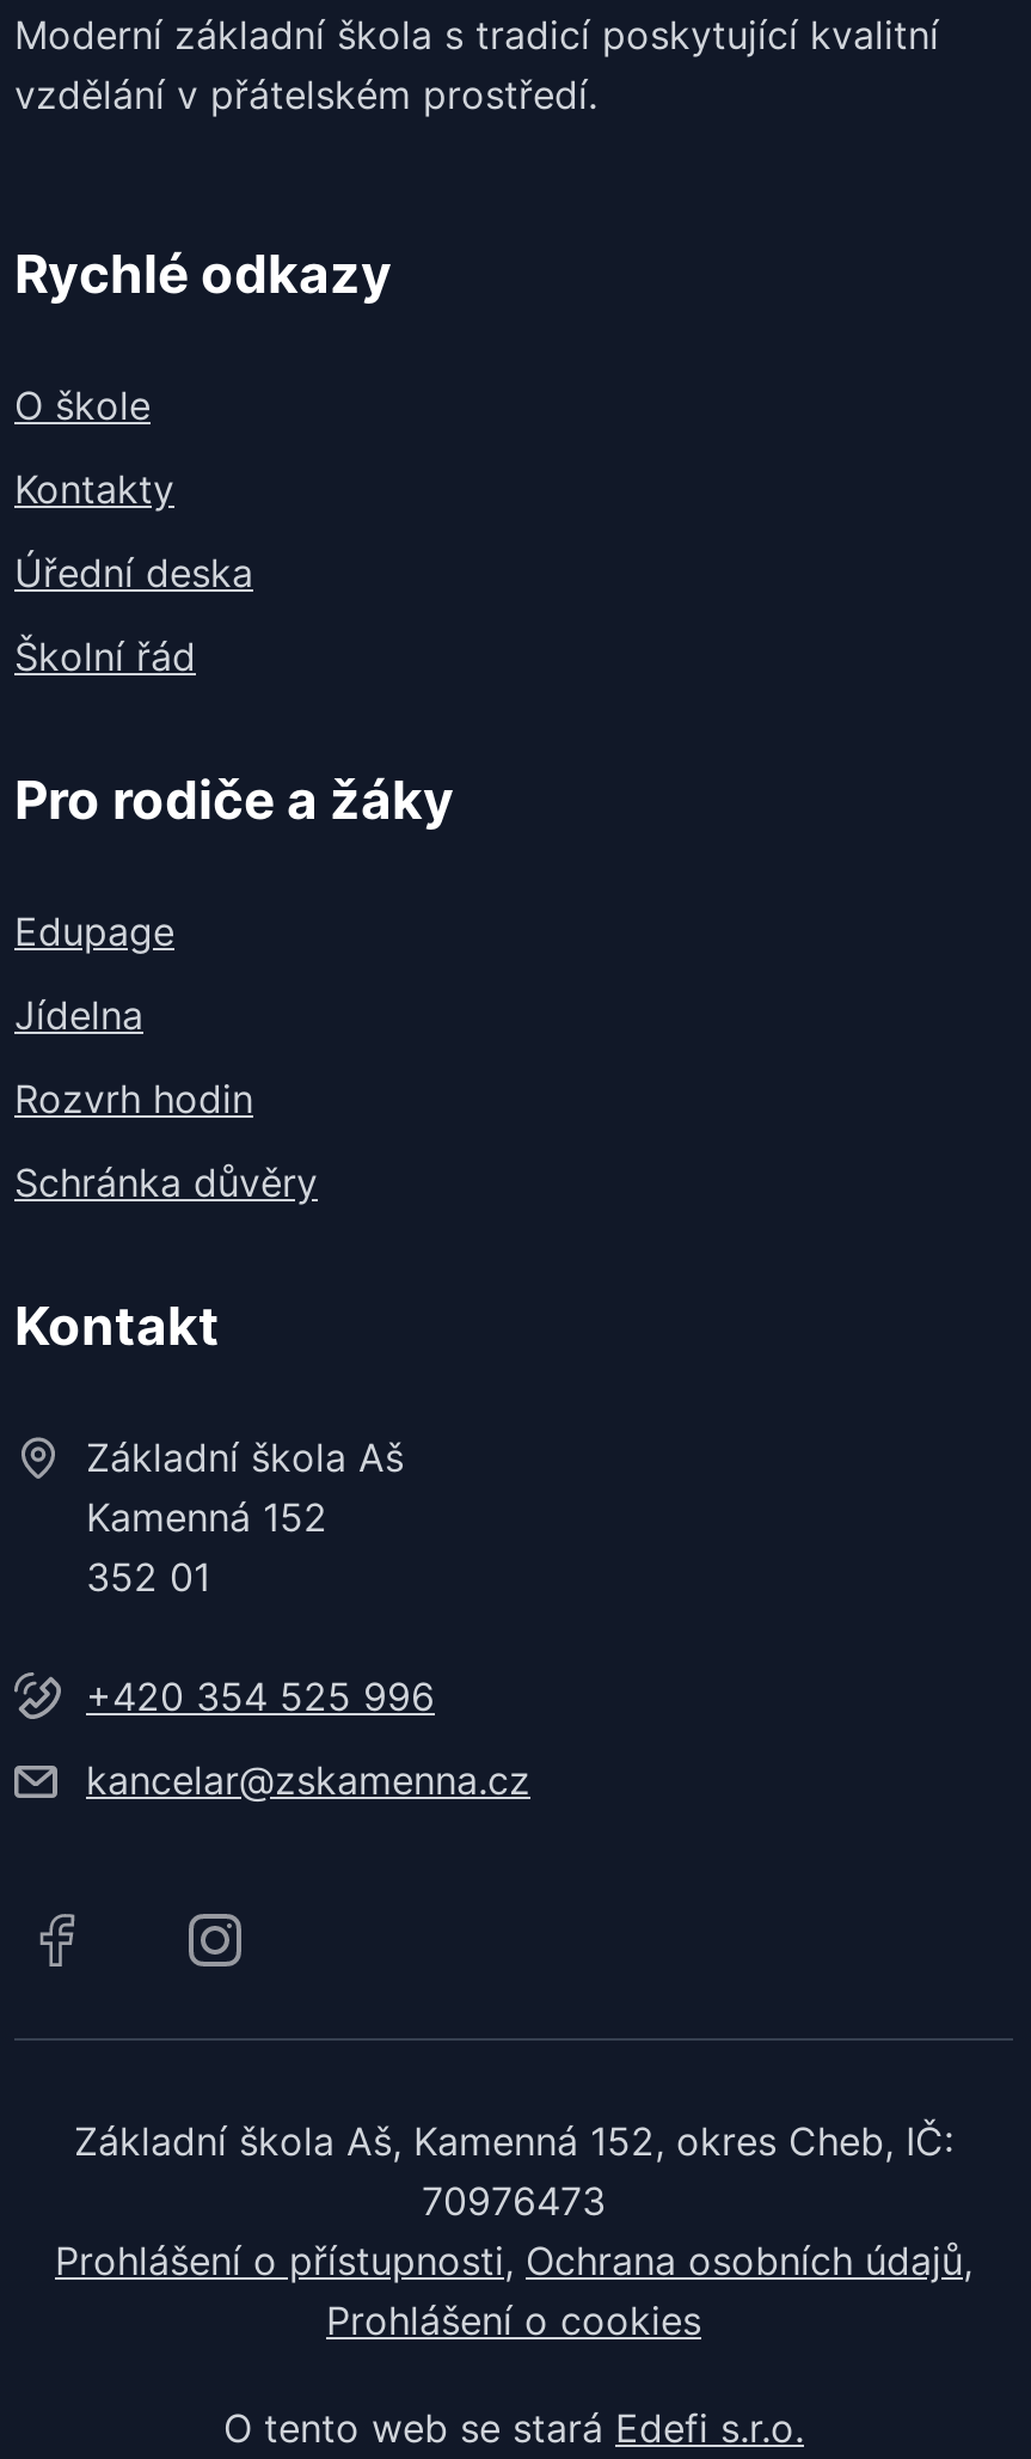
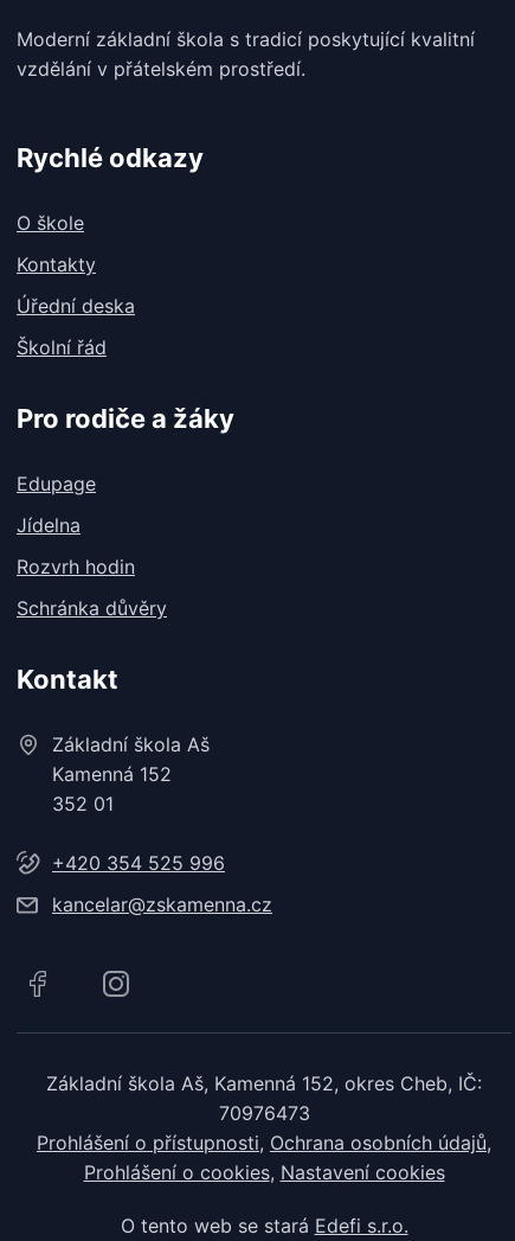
- Prohlášení o cookies
+ Prohlášení o cookies Nastavení cookies
